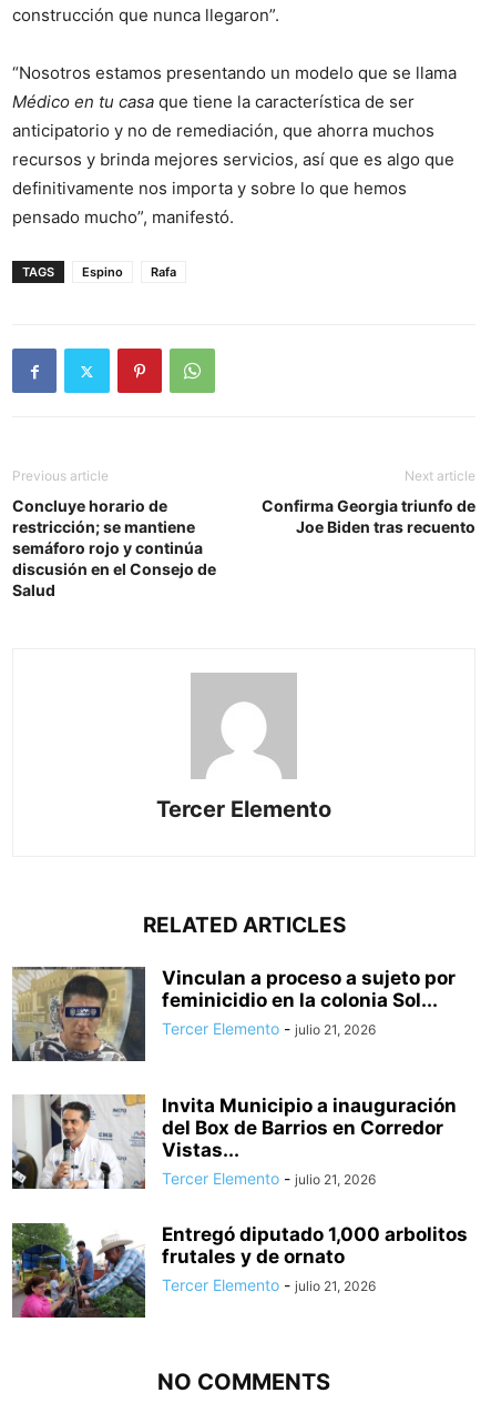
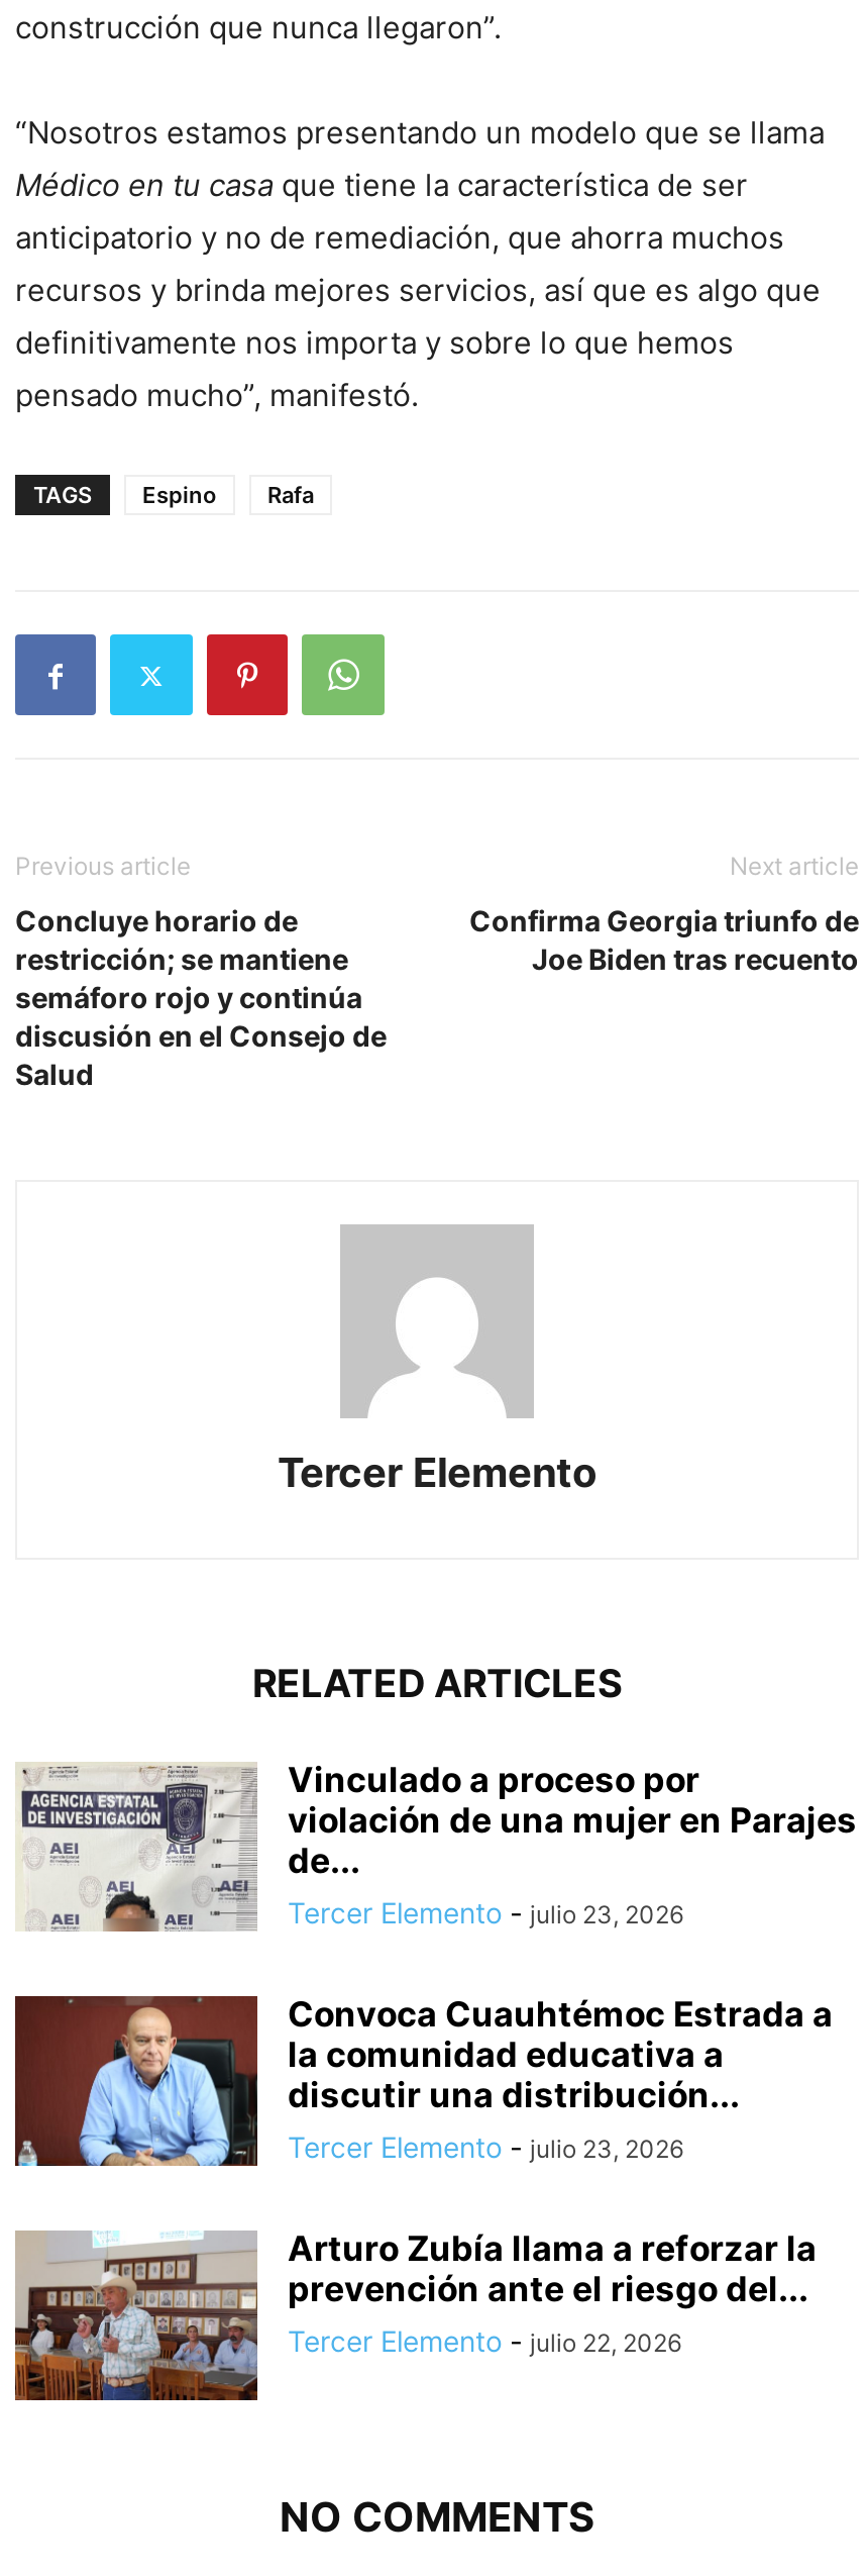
- [image]
- Vinculan a proceso a sujeto por
- feminicidio en la colonia Sol...
- Tercer Elemento - julio 21, 2026
+ [image]
+ Vinculado a proceso por
+ violación de una mujer en Parajes
+ de...
+ Tercer Elemento - julio 23, 2026

- [image]
- Invita Municipio a inauguración
- del Box de Barrios en Corredor
- Vistas...
- Tercer Elemento - julio 21, 2026
+ [image]
+ Convoca Cuauhtémoc Estrada a
+ la comunidad educativa a
+ discutir una distribución...
+ Tercer Elemento - julio 23, 2026

- [image]
- Entregó diputado 1,000 arbolitos
- frutales y de ornato
- Tercer Elemento - julio 21, 2026
+ [image]
+ Arturo Zubía llama a reforzar la
+ prevención ante el riesgo del...
+ Tercer Elemento - julio 22, 2026
